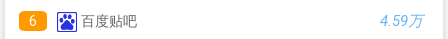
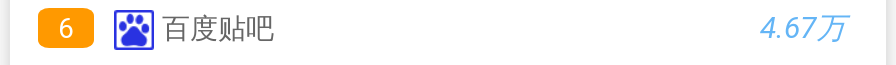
- 4.59万
+ 4.67万
